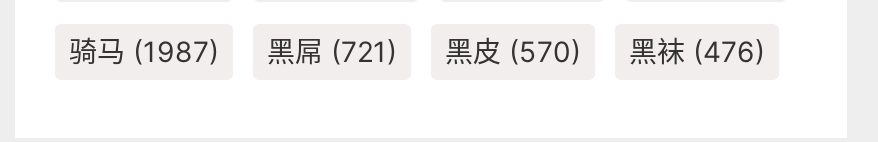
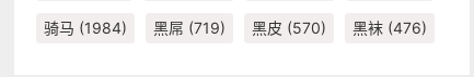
- 骑马(1987)
+ 骑马(1984)

- 黑屌(721)
+ 黑屌(719)
